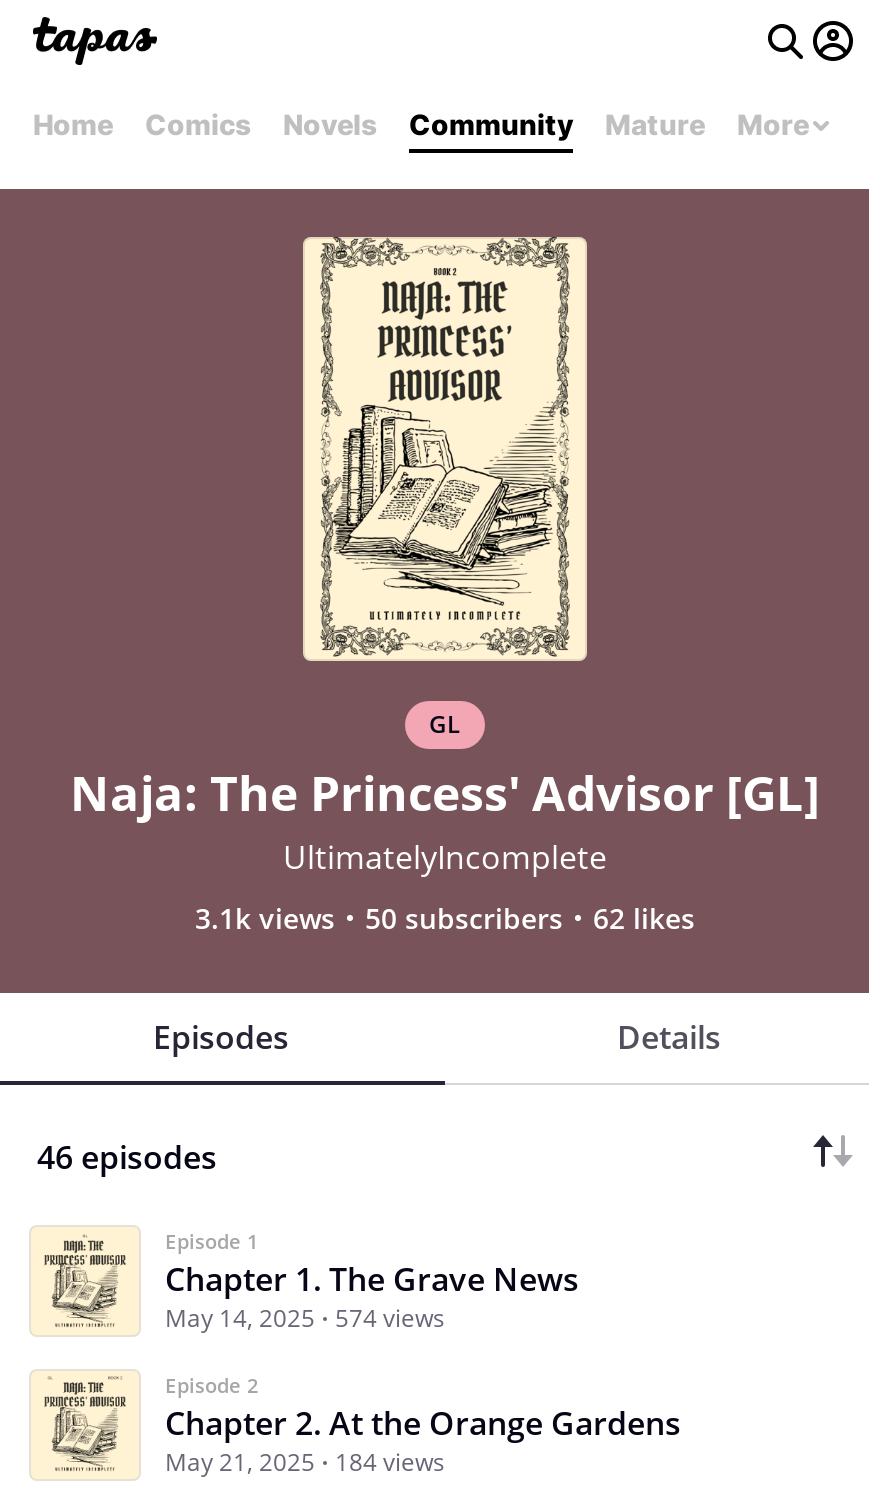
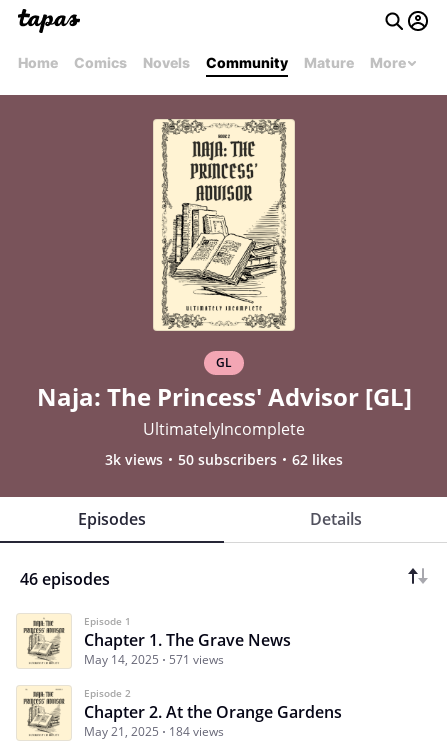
- 3.1k views 50 subscribers 62 likes
+ 3k views 50 subscribers 62 likes

- May 14, 2025 574 views
+ May 14, 2025 571 views
